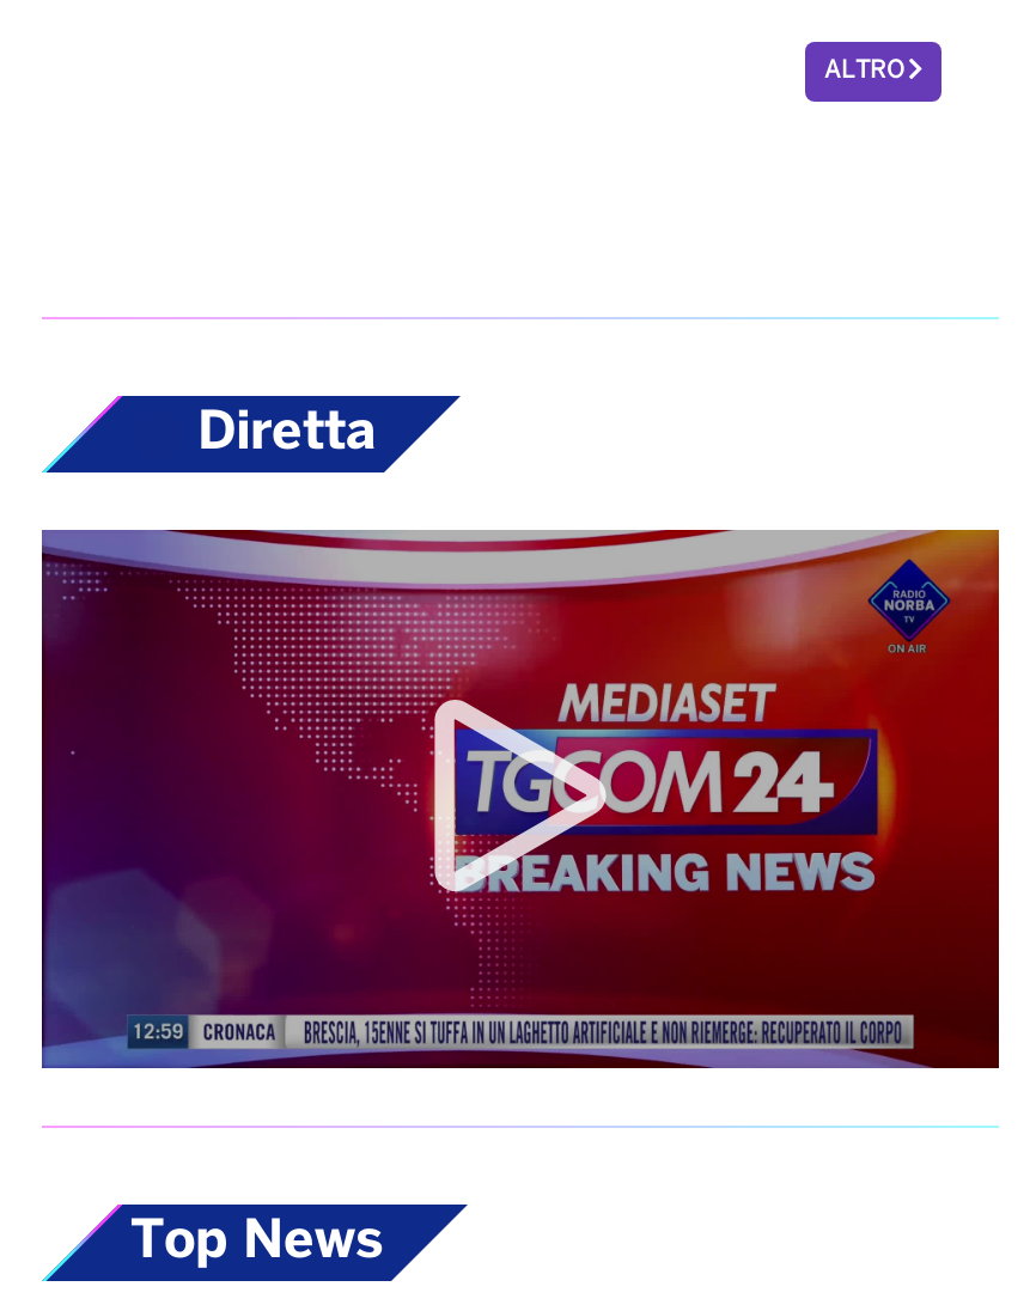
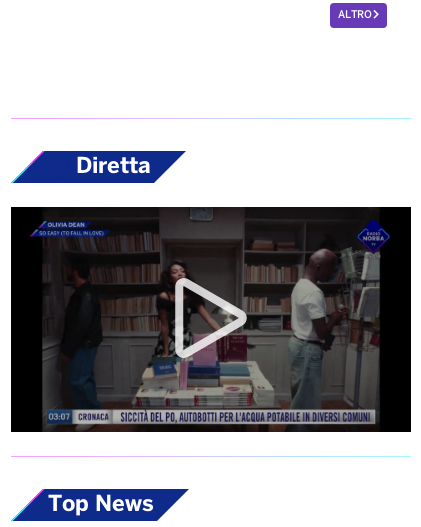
- [image]
+ [image]
